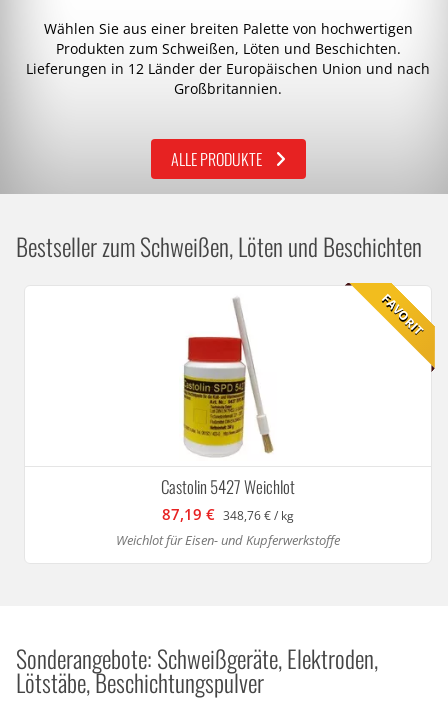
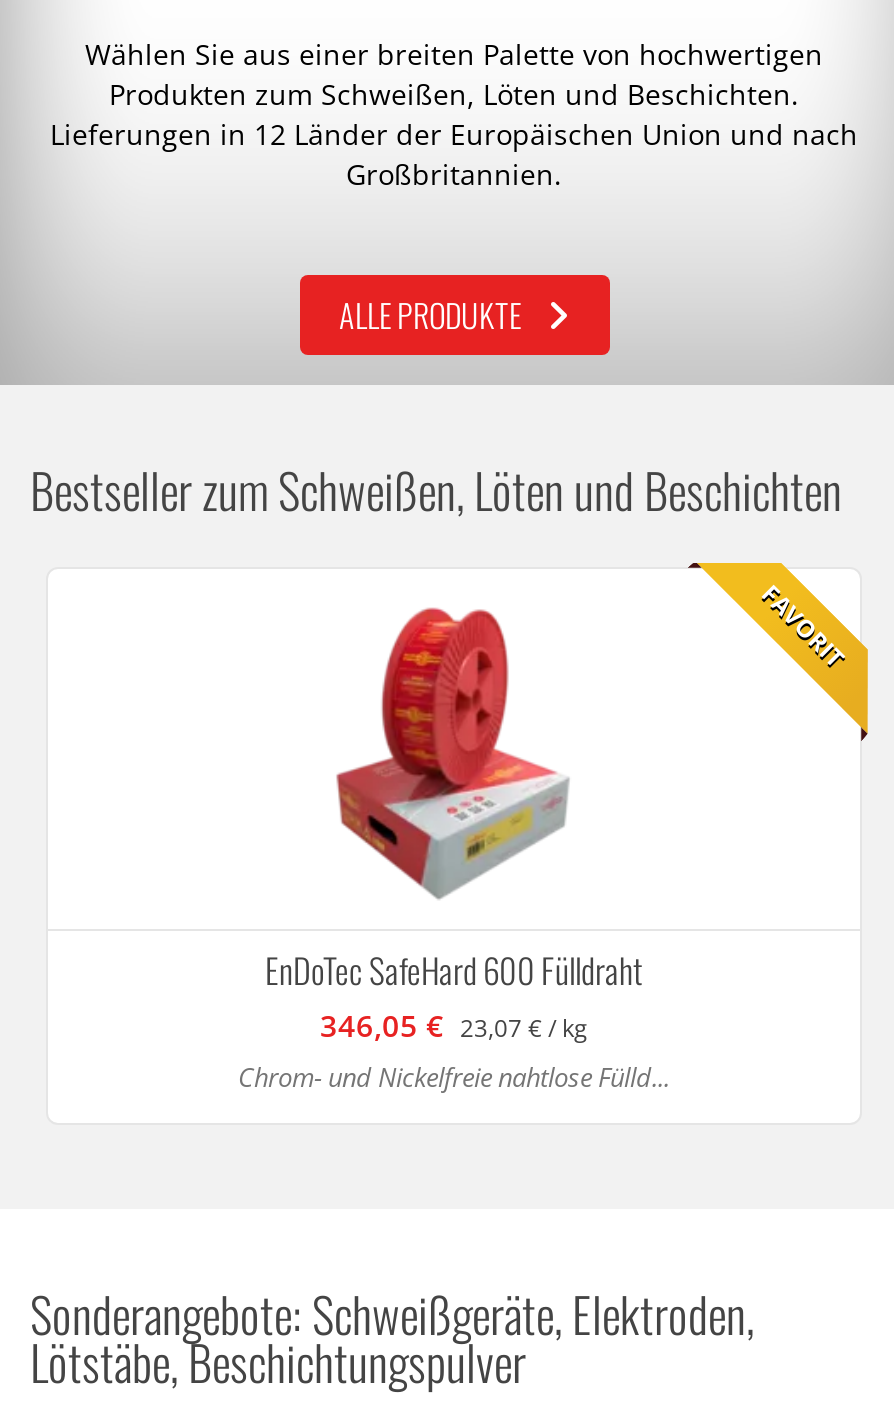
- [image]
- Castolin 5427 Weichlot
- 87,19 € 348,76 € / kg
- Weichlot für Eisen- und Kupferwerkstoffe
+ [image]
+ EnDoTec SafeHard 600 Fülldraht
+ 346,05 € 23,07 € / kg
+ Chrom- und Nickelfreie nahtlose Fülld...
